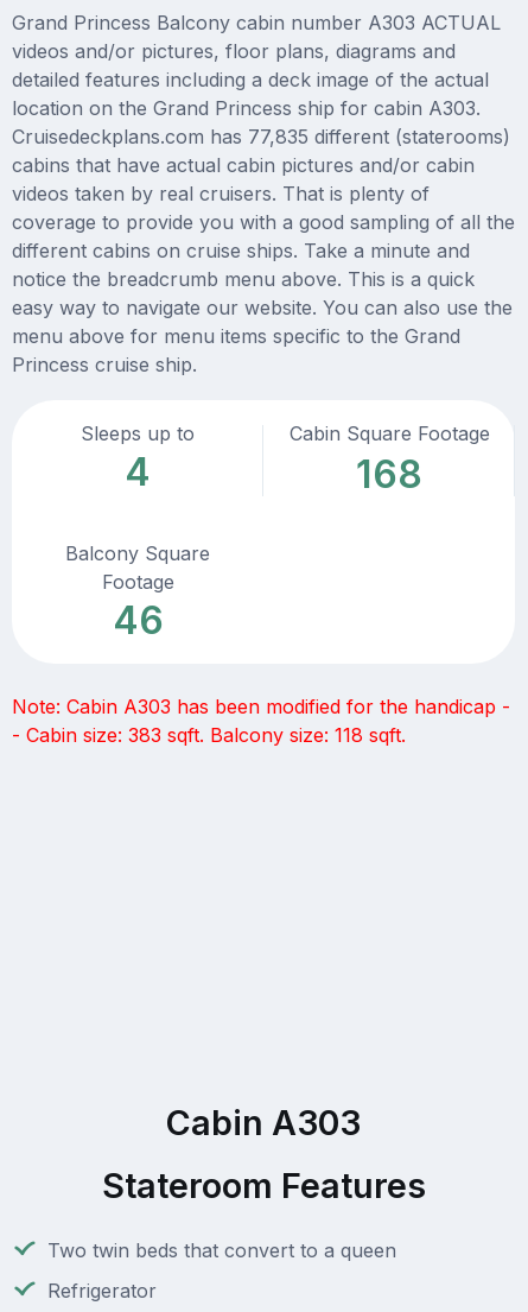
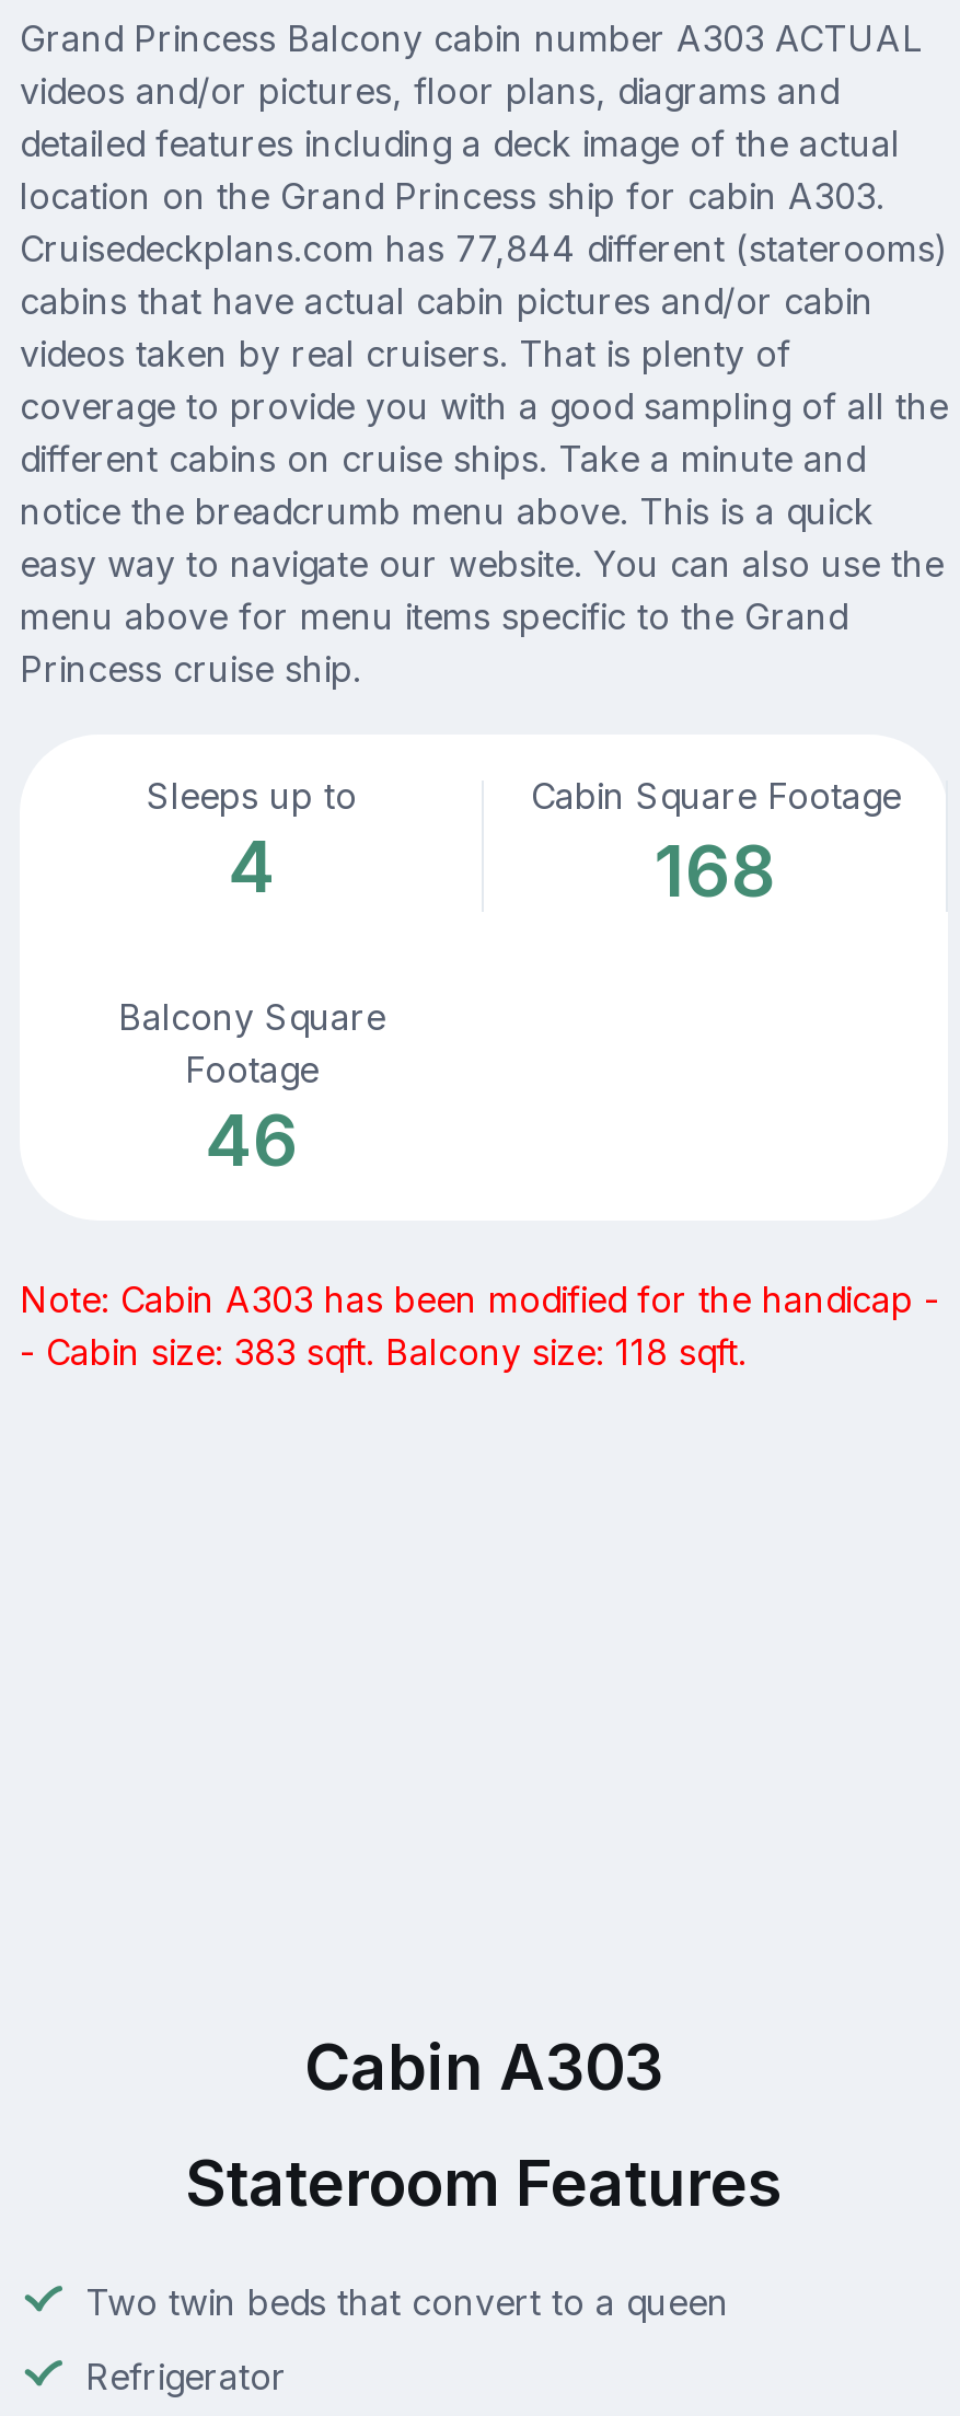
- Cruisedeckplans.com has 77,835 different (staterooms)
+ Cruisedeckplans.com has 77,844 different (staterooms)
